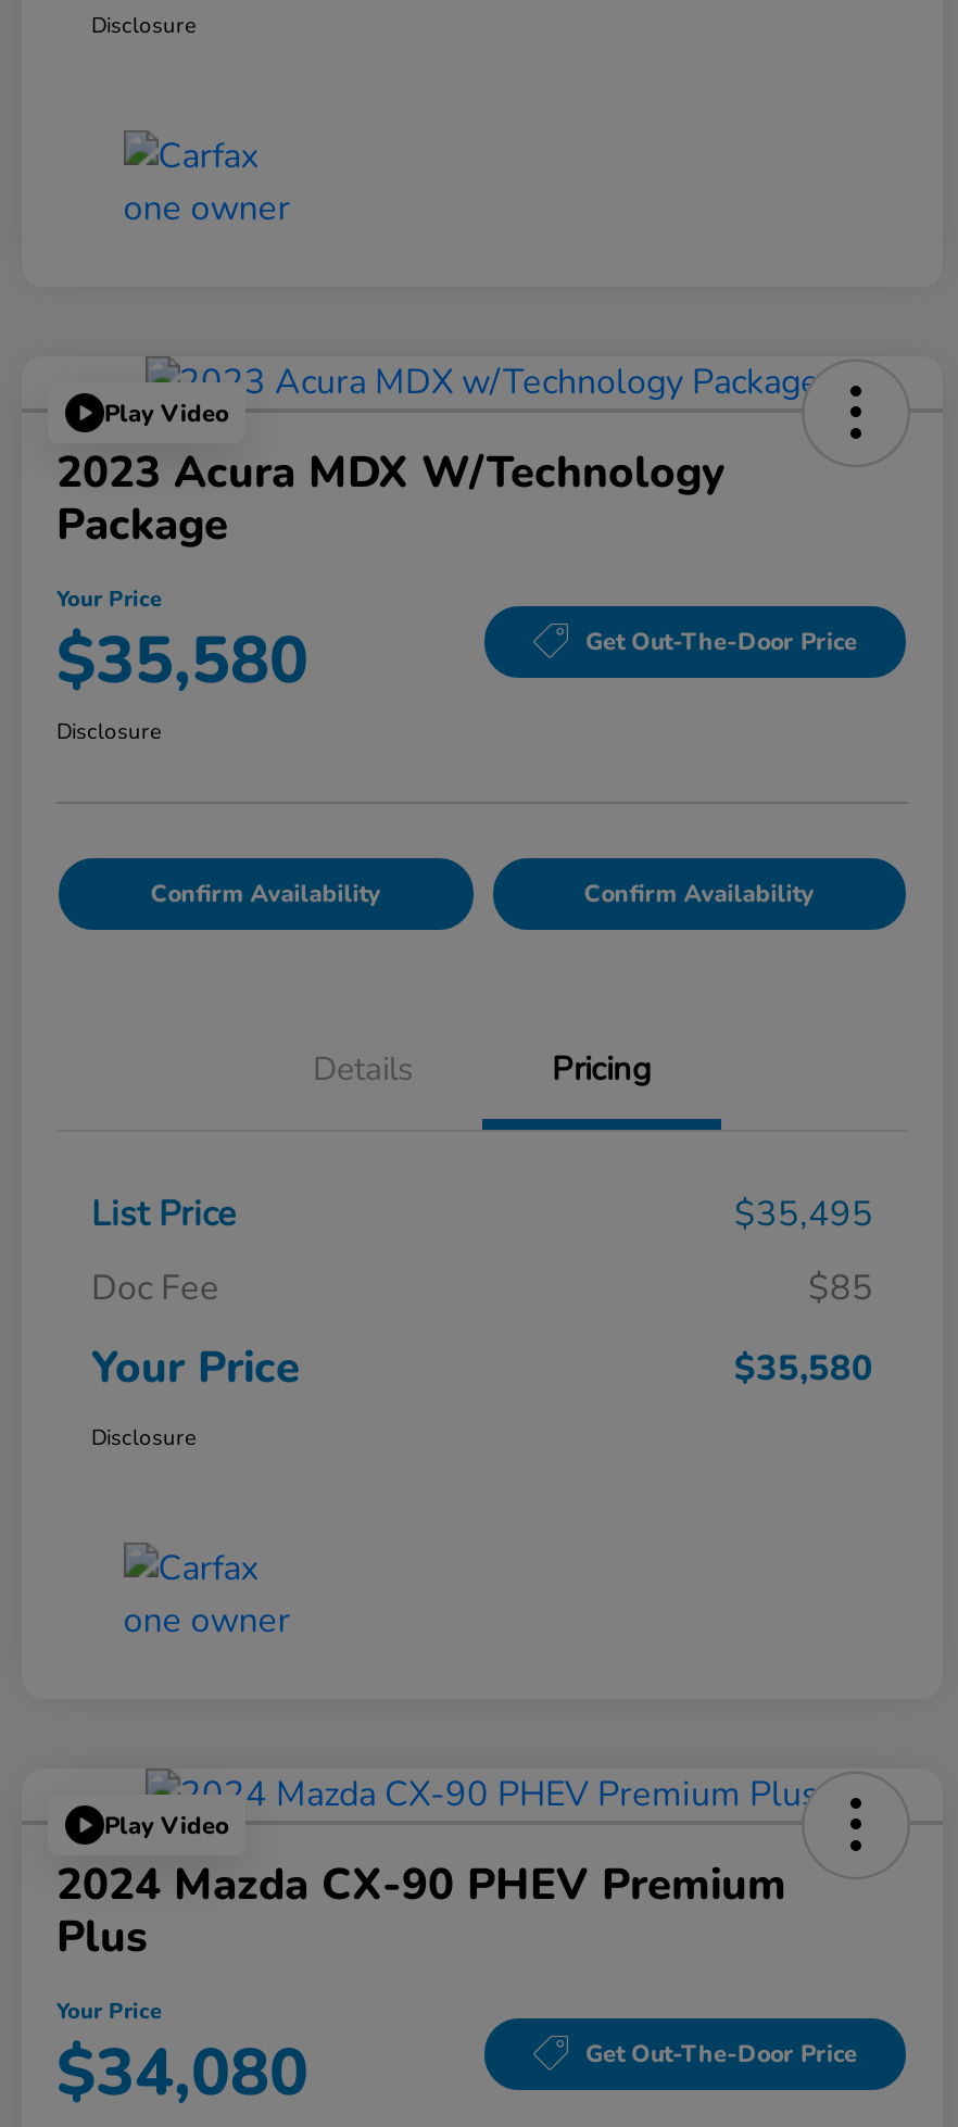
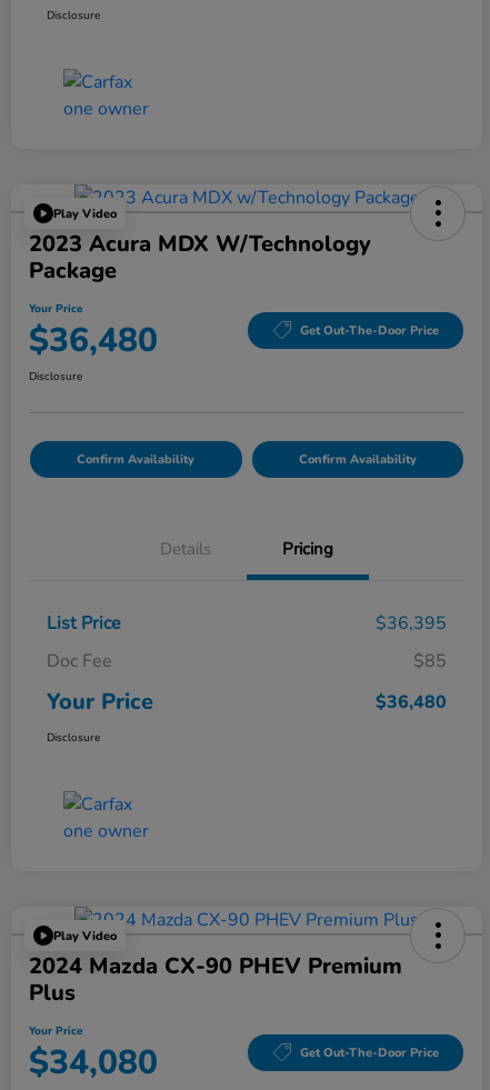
- $35,580
+ $36,480

- $35,495
+ $36,395

- $35,580
+ $36,480
